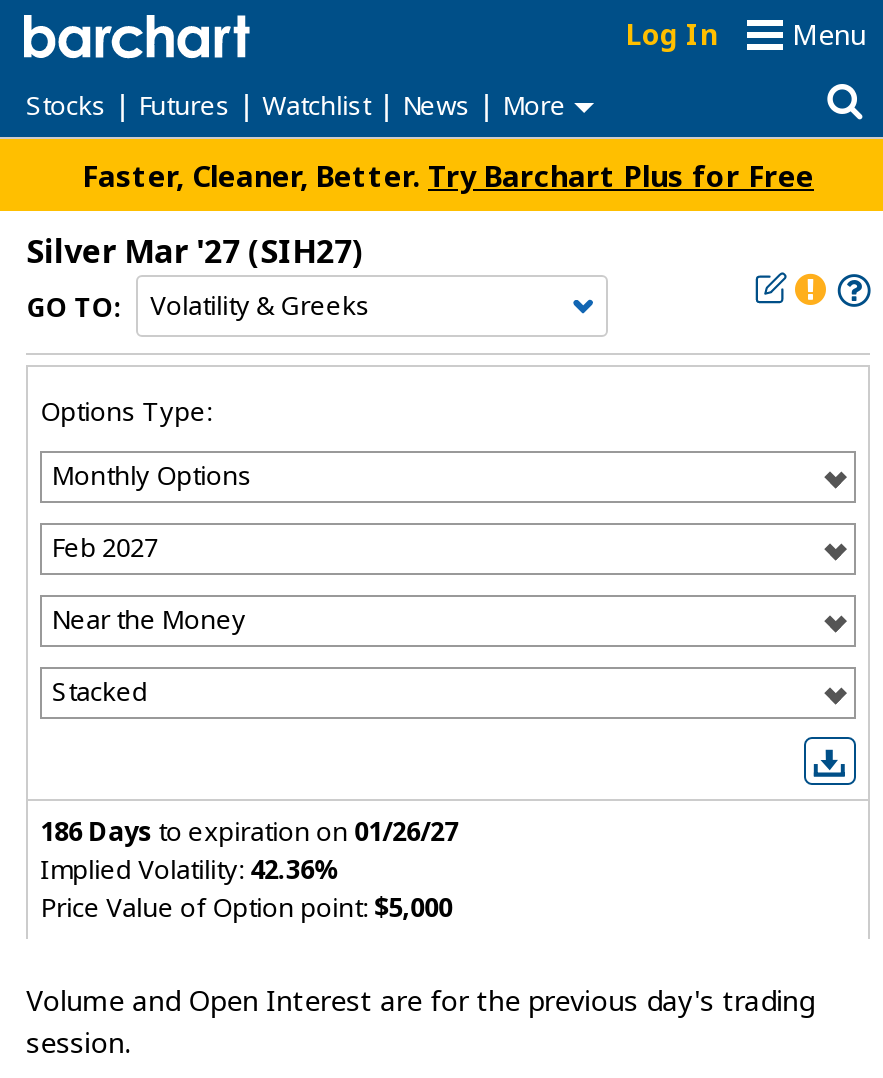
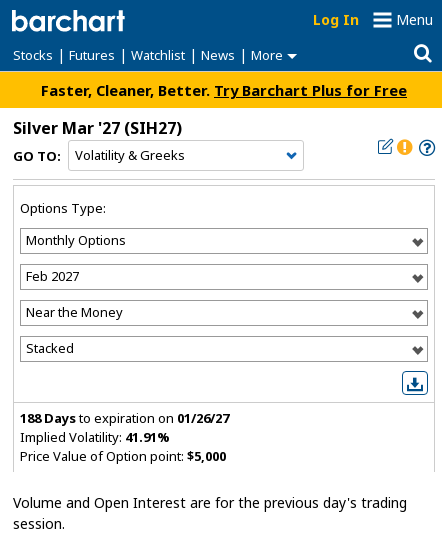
- 186 Days to expiration on 01/26/27
+ 188 Days to expiration on 01/26/27

- Implied Volatility: 42.36%
+ Implied Volatility: 41.91%
